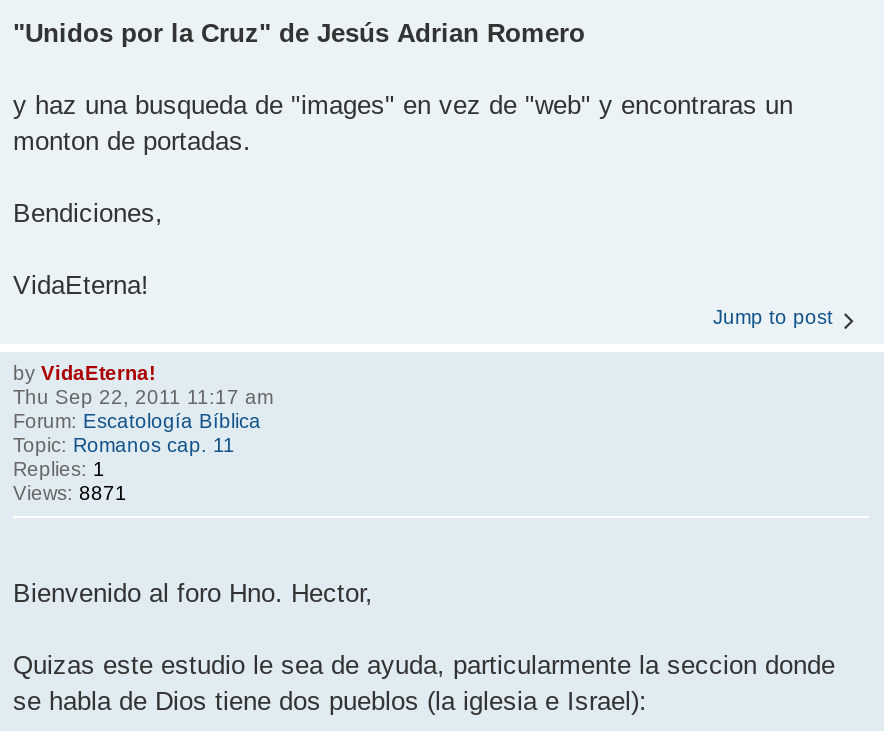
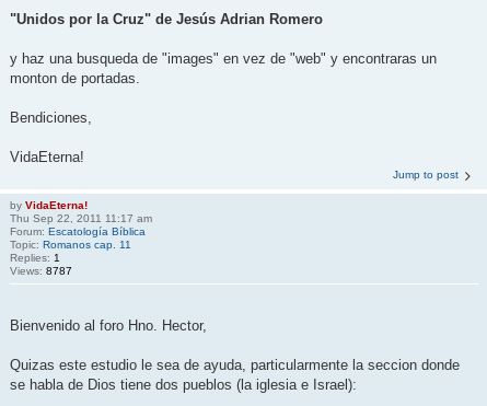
- Views: 8871
+ Views: 8787
